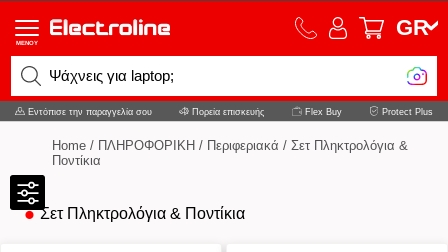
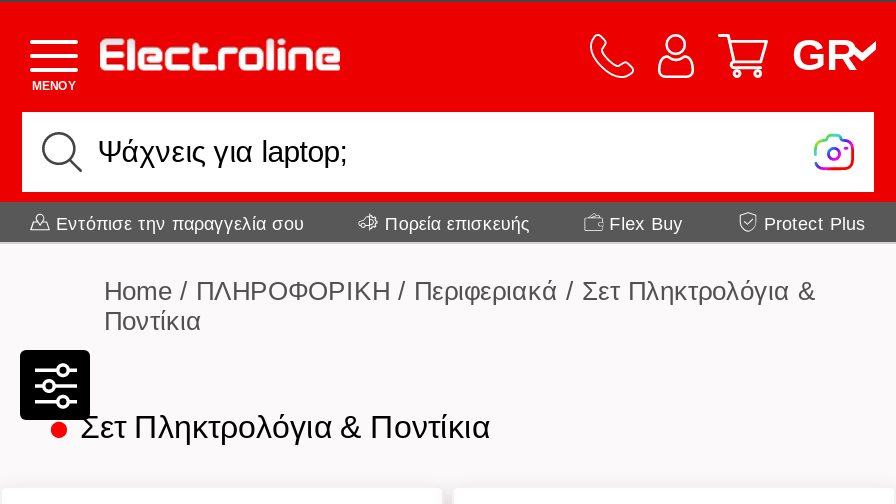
- Ψάχνεις για laptop;
+ Ψ
